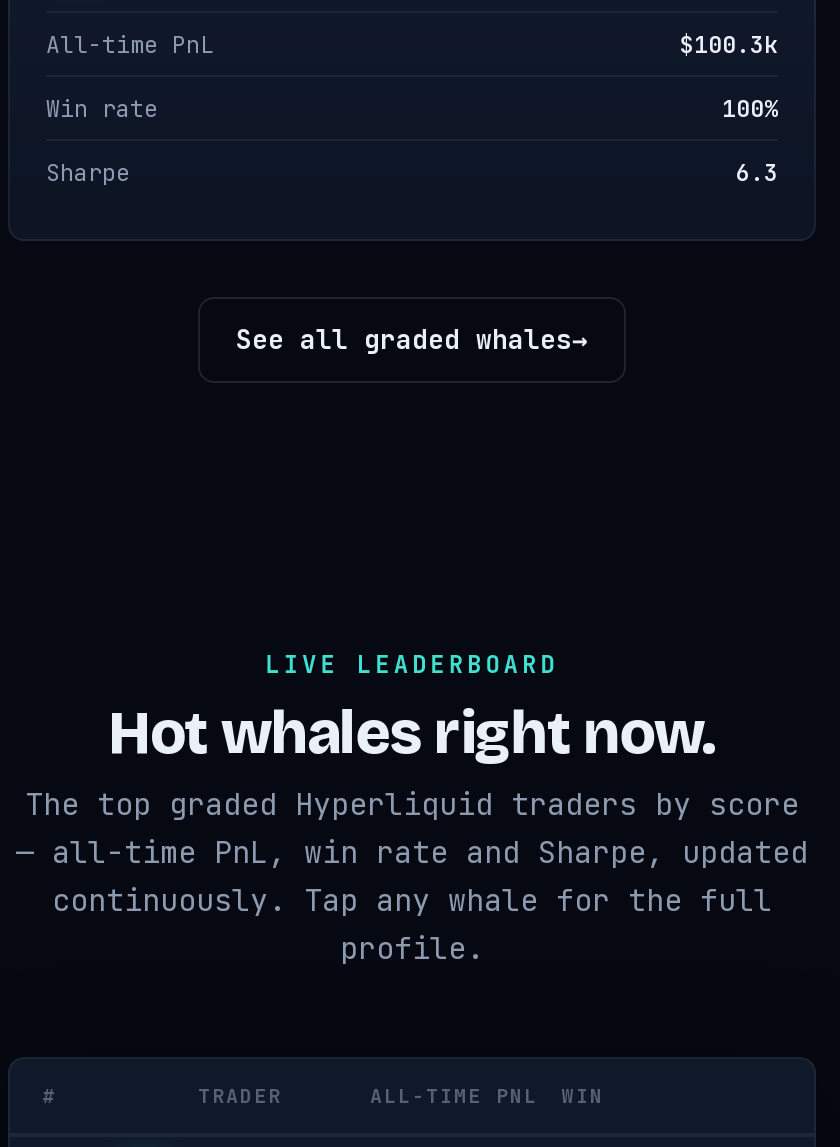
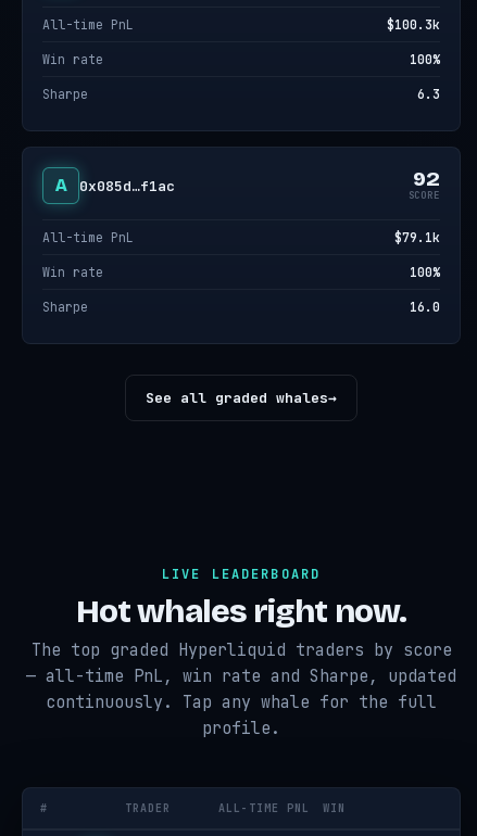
+ A
+ 0x085d…f1ac
+ 92
+ SCORE
+ All-time PnL
+ $79.1k
+ Win rate
+ 100%
+ Sharpe
+ 16.0
